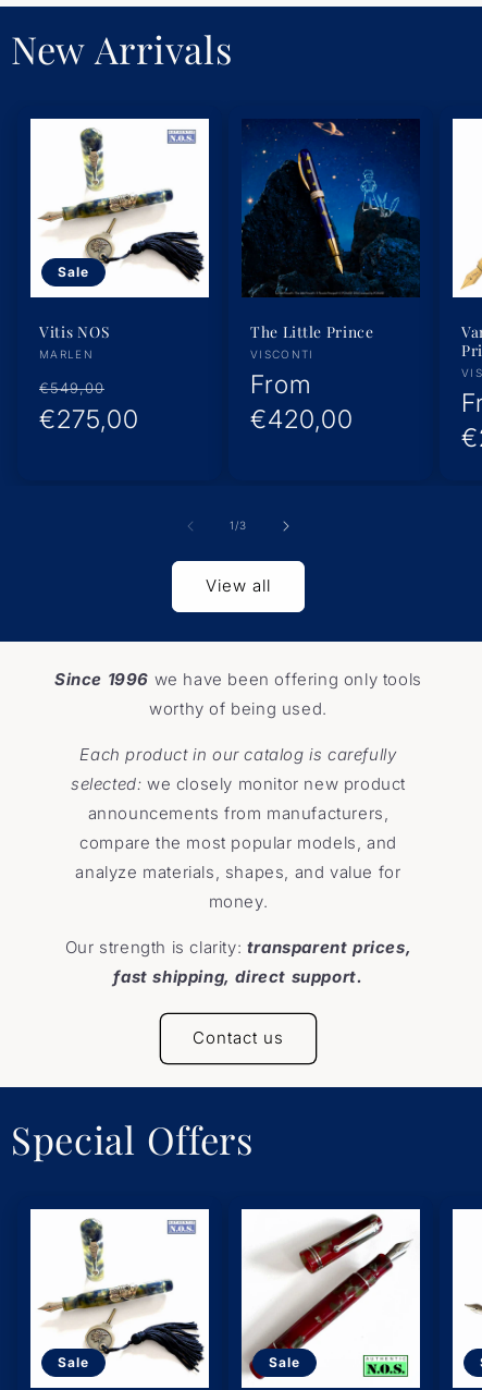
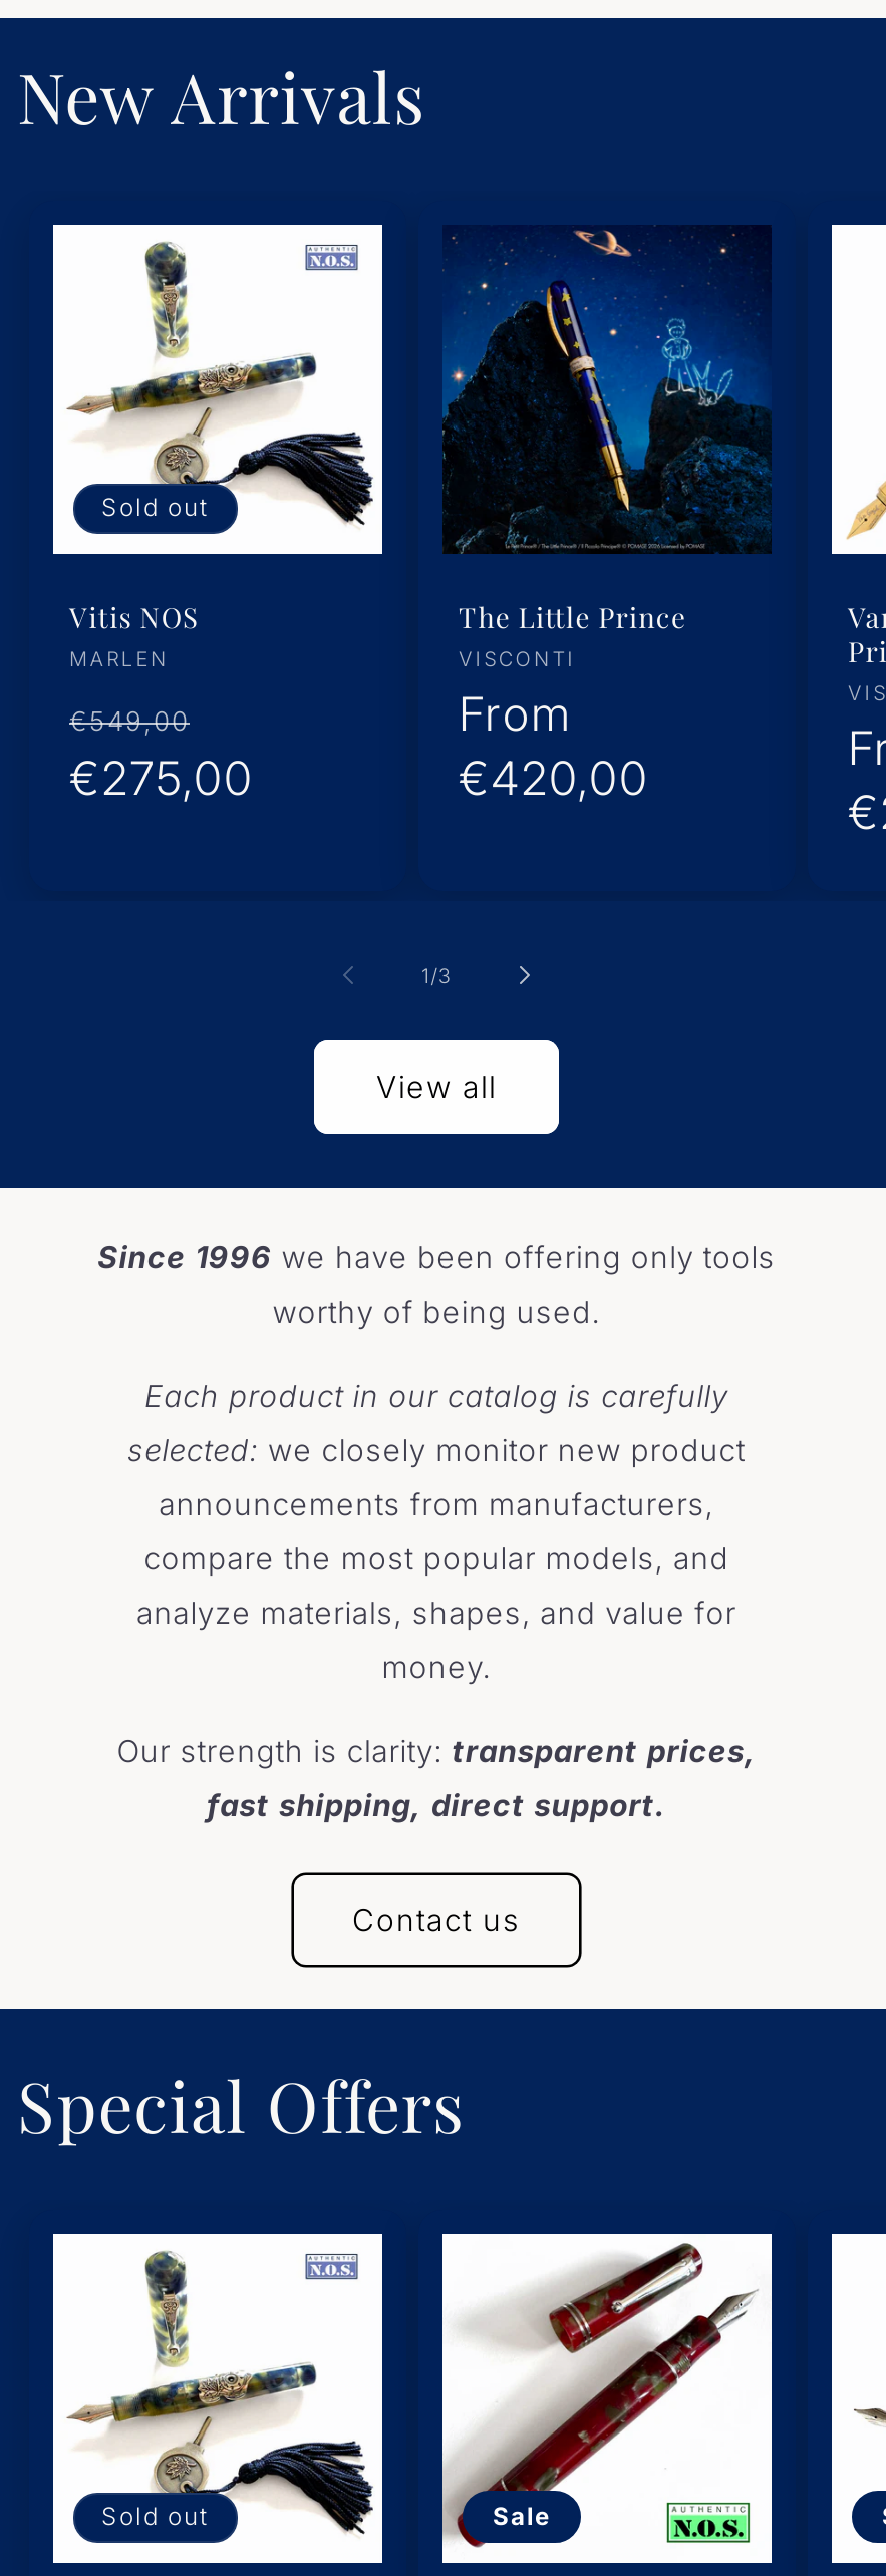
- Sale
+ Sold out

- Sale
+ Sold out
